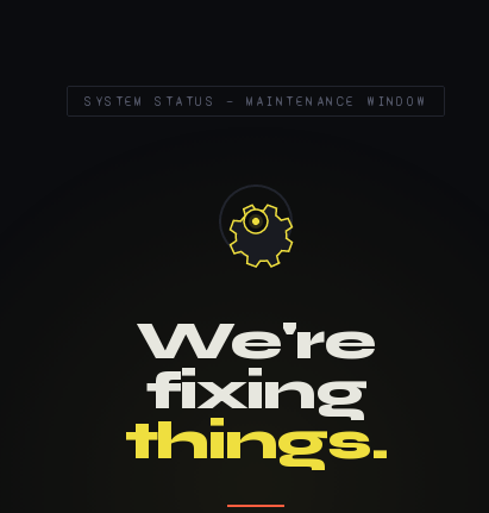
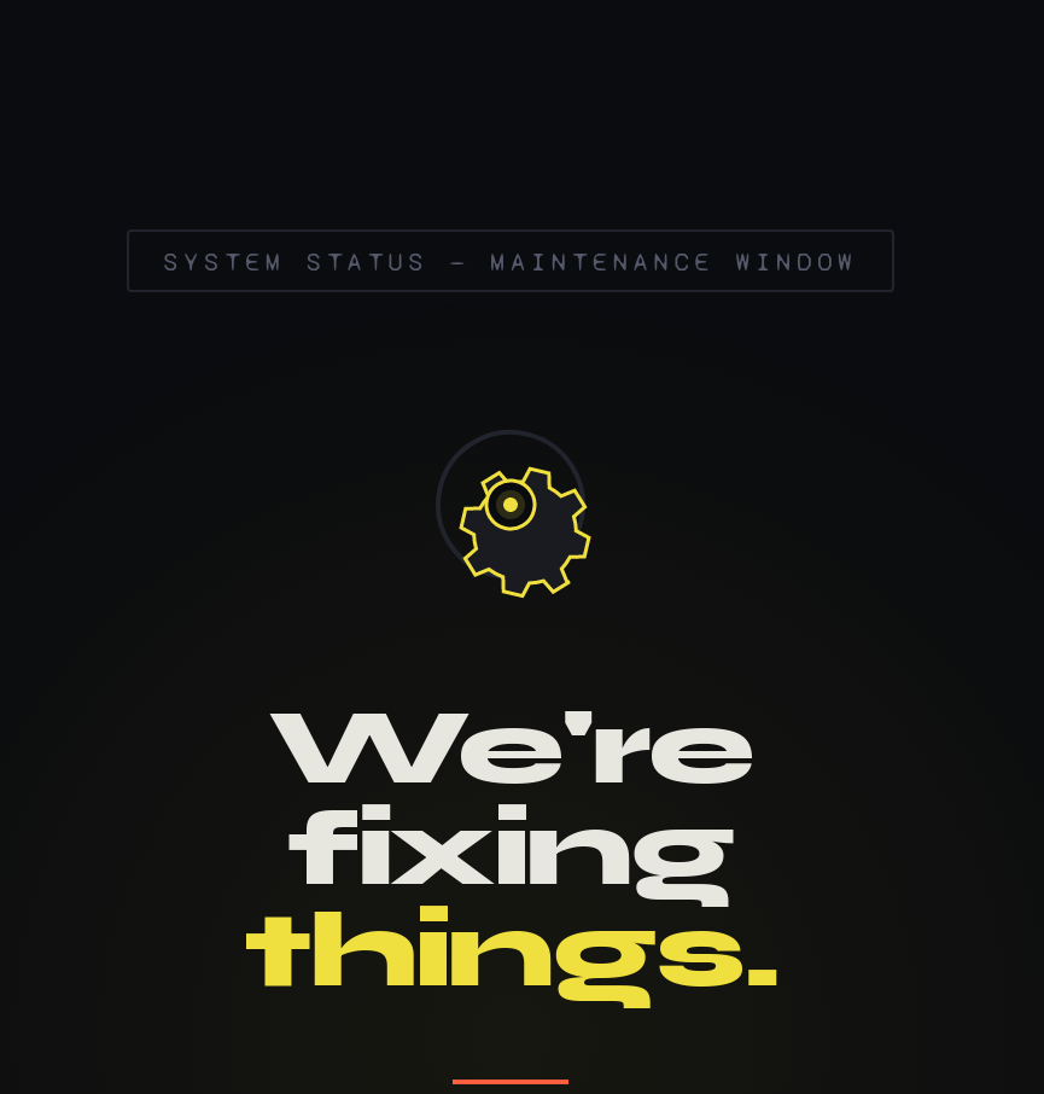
- [image]
+ [image]
